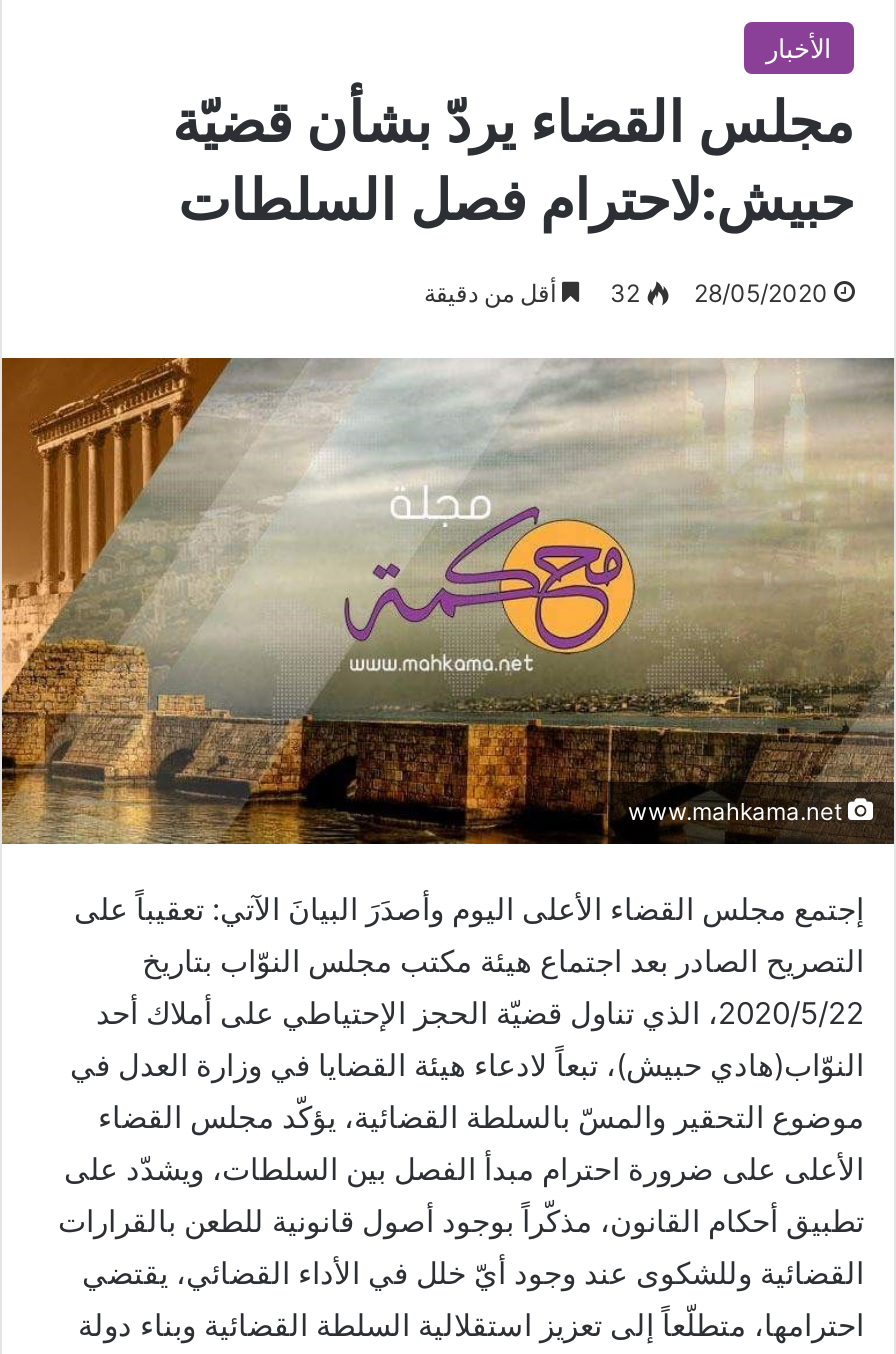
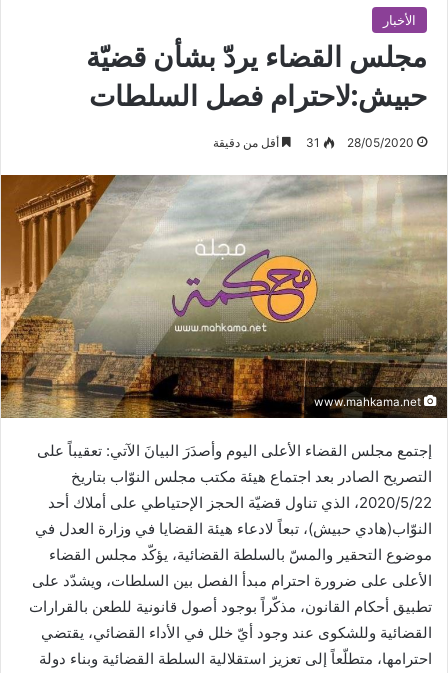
- 32
+ 31
